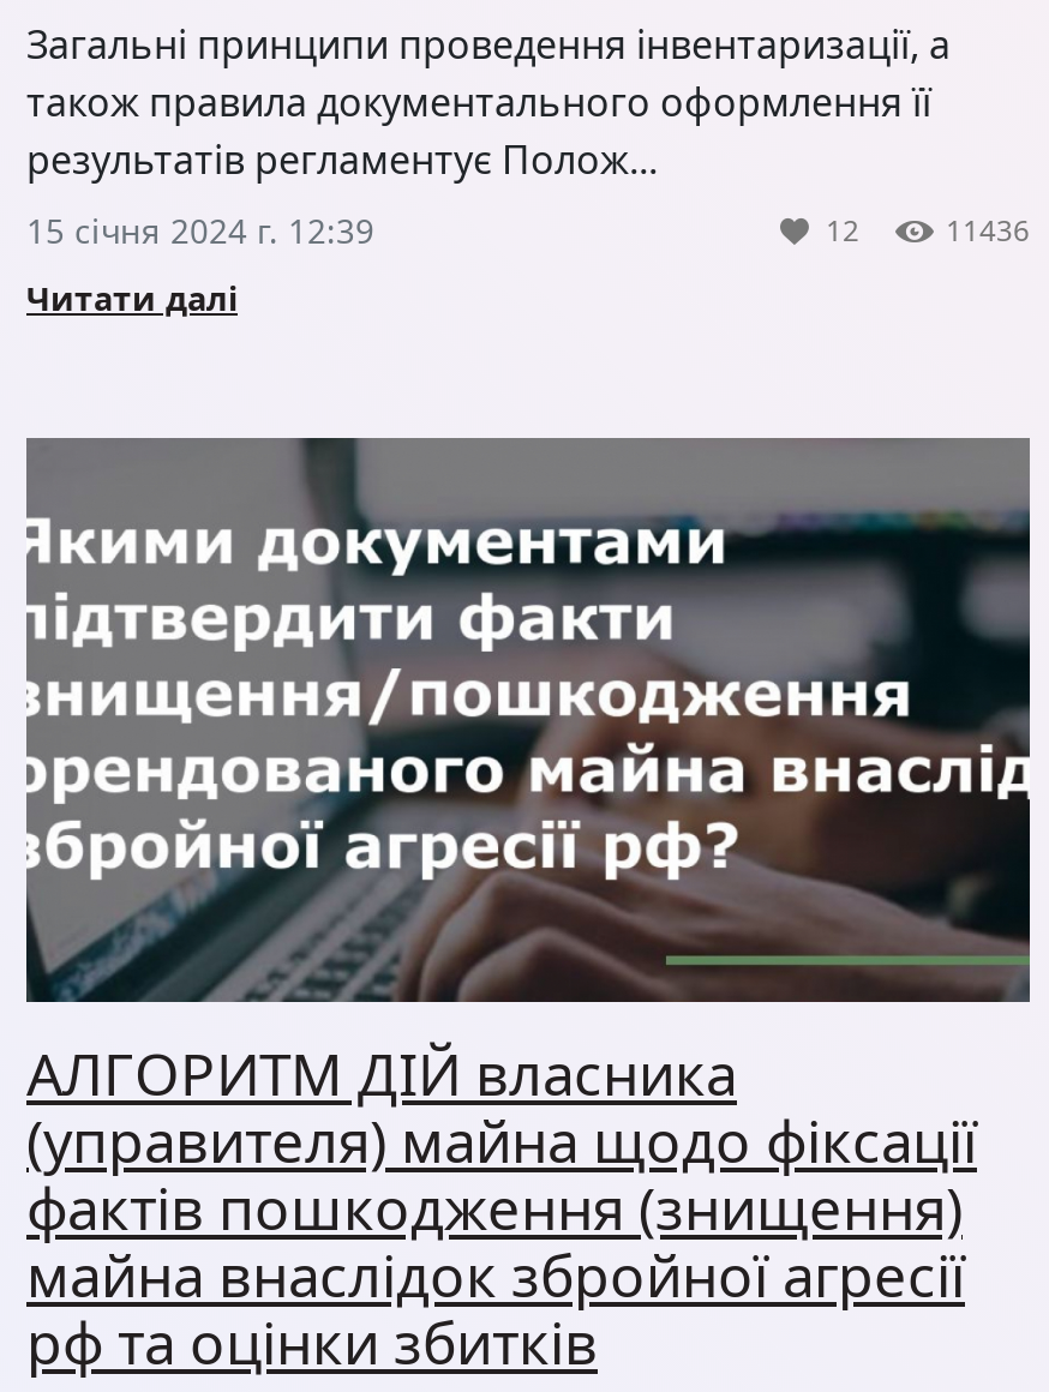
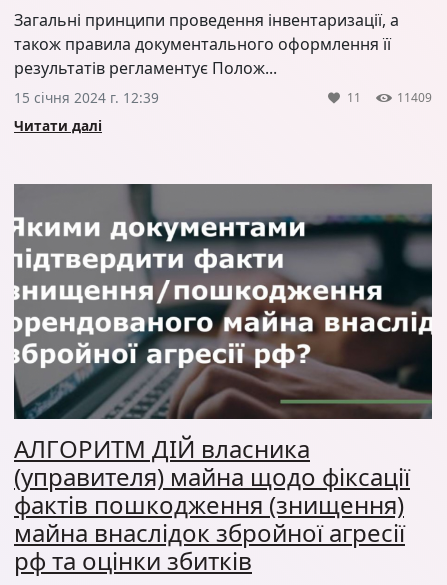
- 12
+ 11

- 11436
+ 11409
